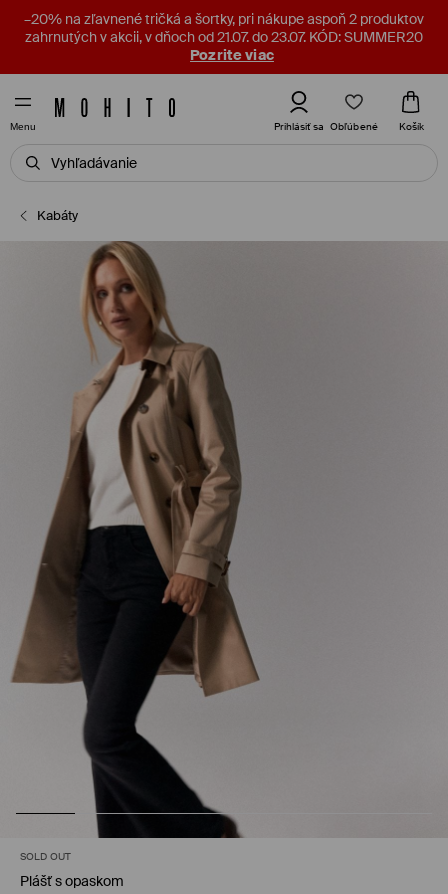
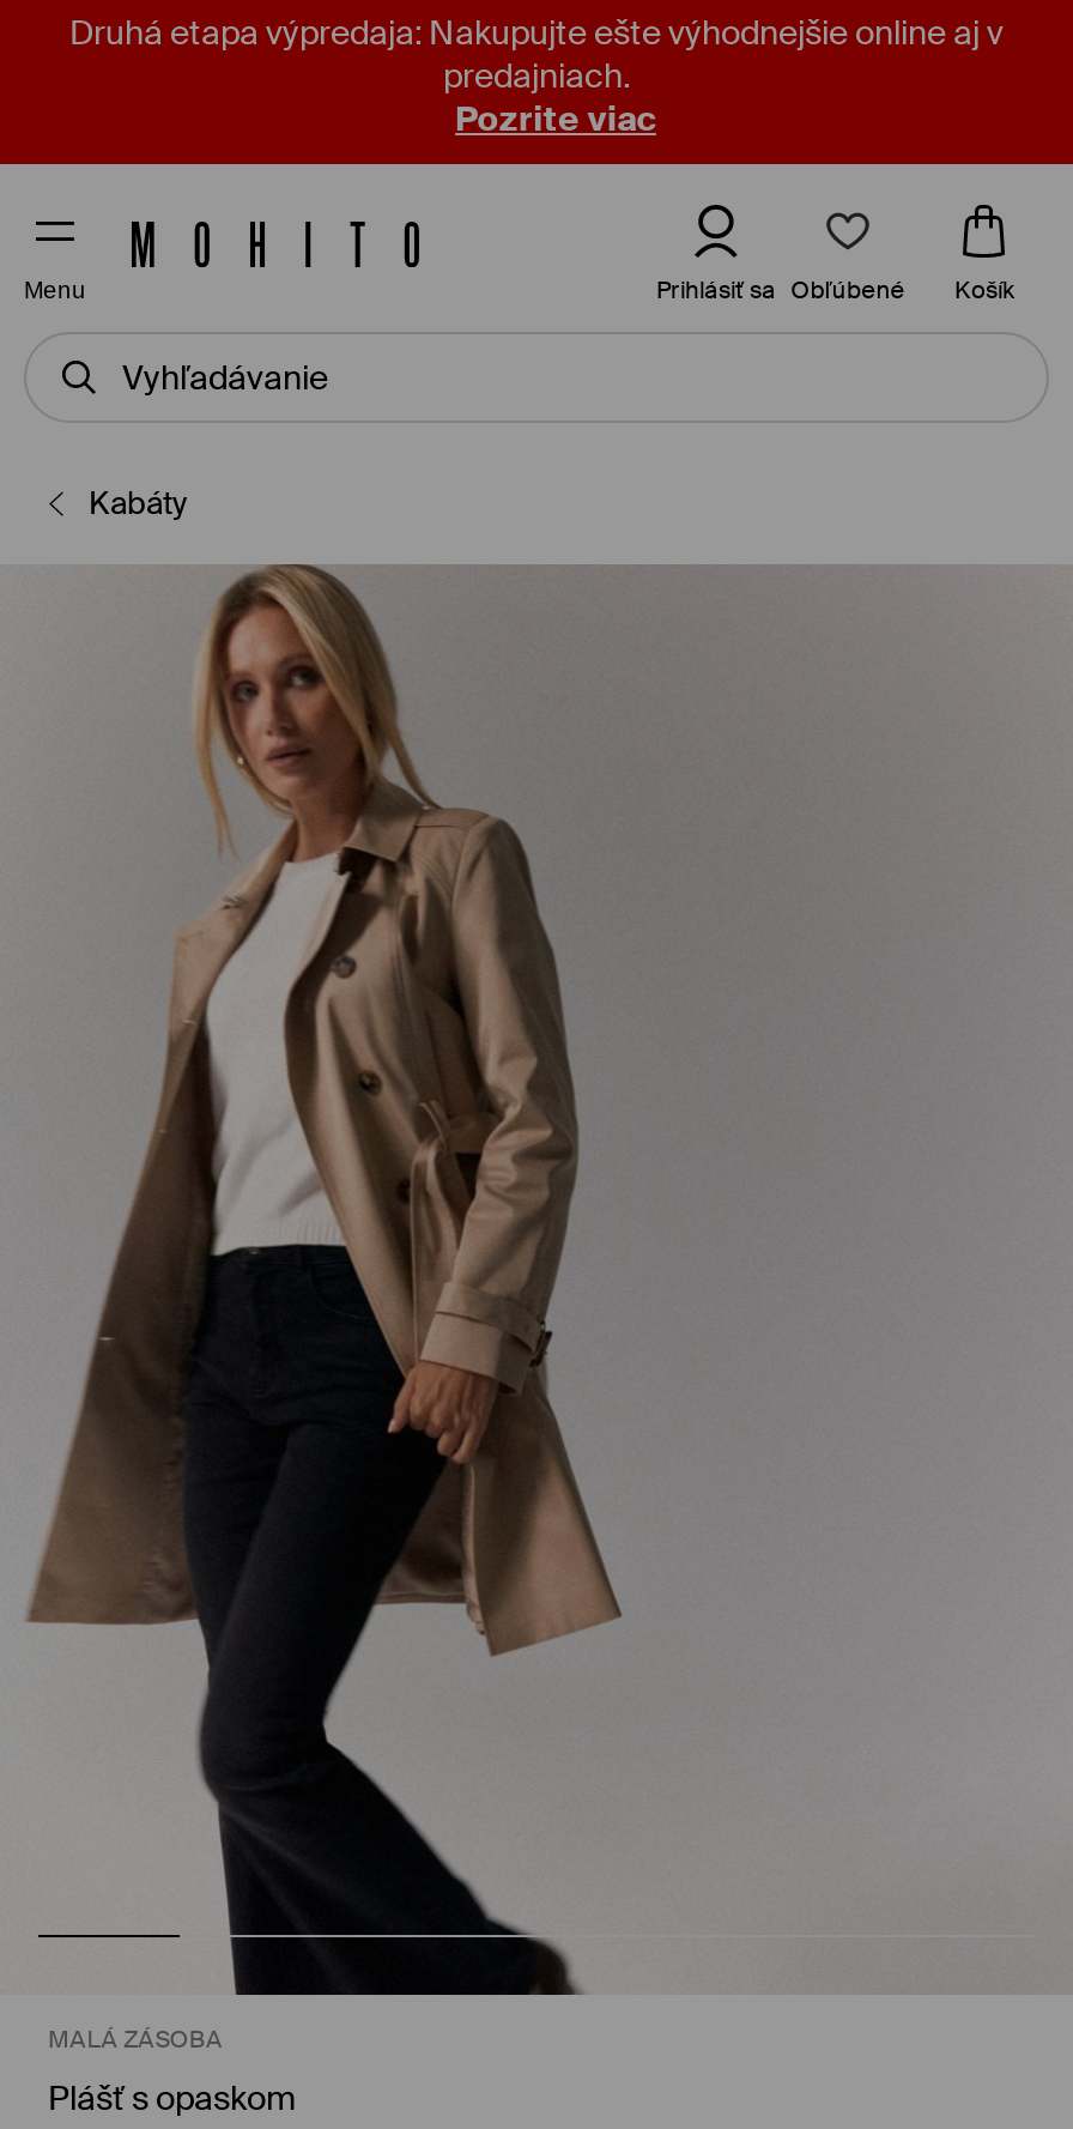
- –20% na zľavnené tričká a šortky, pri nákupe aspoň 2 produktov
- zahrnutých v akcii, v dňoch od 21.07. do 23.07. KÓD: SUMMER20
+ Druhá etapa výpredaja: Nakupujte ešte výhodnejšie online aj v
+ predajniach.

- SOLD OUT
+ MALÁ ZÁSOBA
